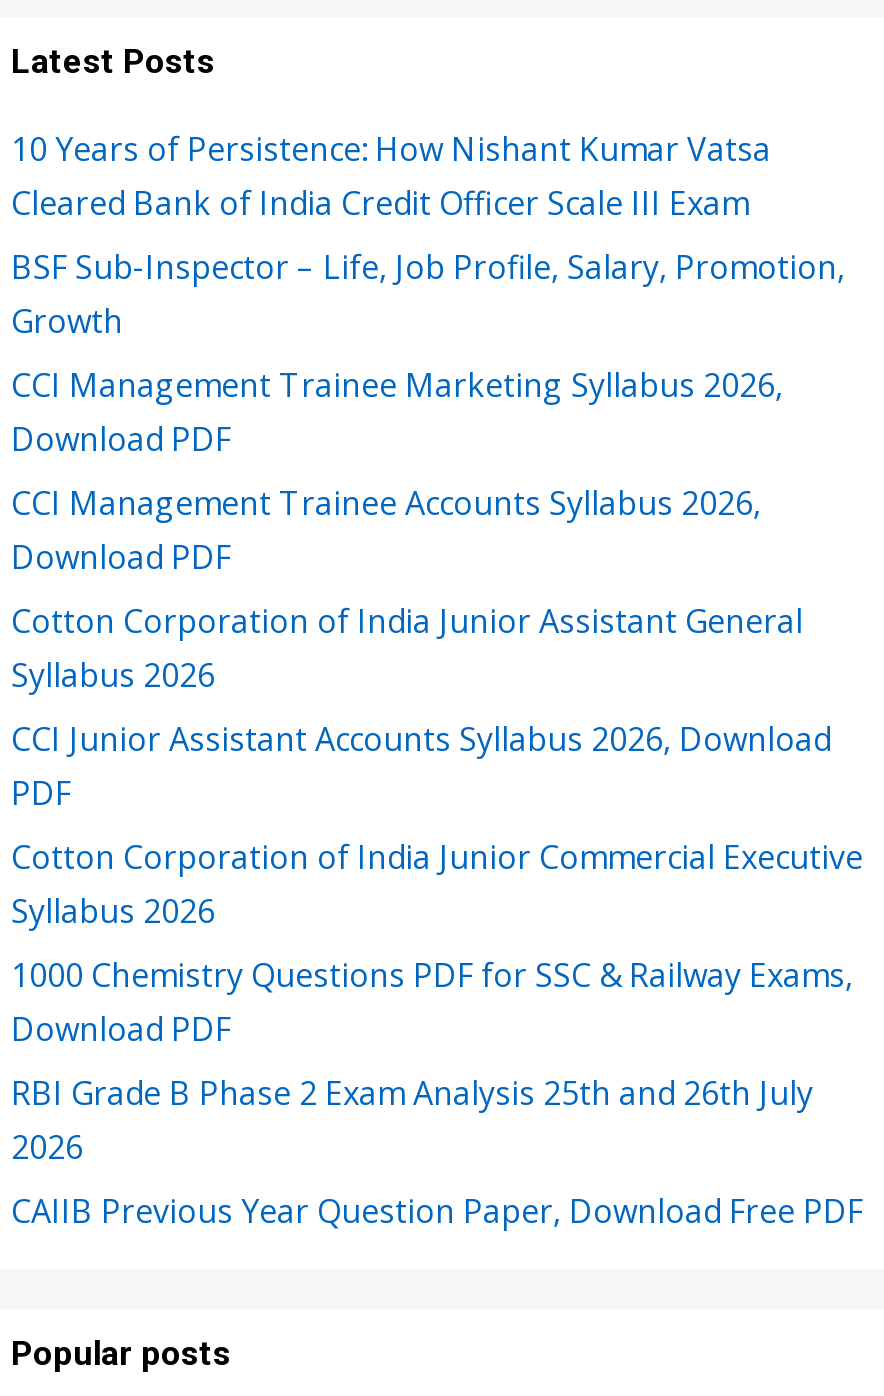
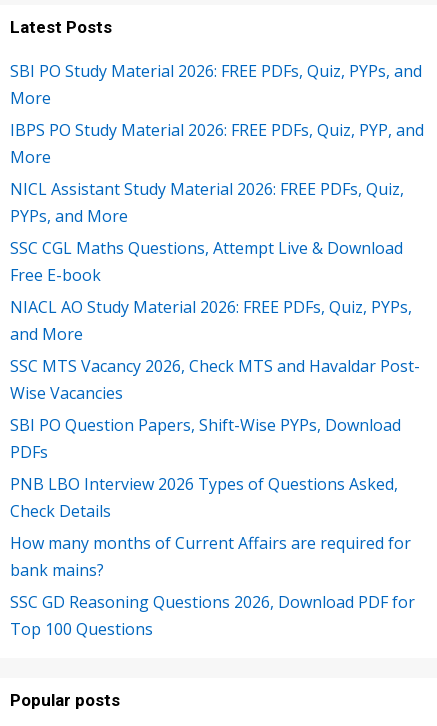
- 10 Years of Persistence: How Nishant Kumar Vatsa
- Cleared Bank of India Credit Officer Scale III Exam
+ SBI PO Study Material 2026: FREE PDFs, Quiz, PYPs, and
+ More

- BSF Sub-Inspector – Life, Job Profile, Salary, Promotion,
- Growth
+ IBPS PO Study Material 2026: FREE PDFs, Quiz, PYP, and
+ More

- CCI Management Trainee Marketing Syllabus 2026,
- Download PDF
+ NICL Assistant Study Material 2026: FREE PDFs, Quiz,
+ PYPs, and More

- CCI Management Trainee Accounts Syllabus 2026,
- Download PDF
+ SSC CGL Maths Questions, Attempt Live & Download
+ Free E-book

- Cotton Corporation of India Junior Assistant General
- Syllabus 2026
+ NIACL AO Study Material 2026: FREE PDFs, Quiz, PYPs,
+ and More

- CCI Junior Assistant Accounts Syllabus 2026, Download
- PDF
+ SSC MTS Vacancy 2026, Check MTS and Havaldar Post-
+ Wise Vacancies

- Cotton Corporation of India Junior Commercial Executive
- Syllabus 2026
+ SBI PO Question Papers, Shift-Wise PYPs, Download
+ PDFs

- 1000 Chemistry Questions PDF for SSC & Railway Exams,
- Download PDF
+ PNB LBO Interview 2026 Types of Questions Asked,
+ Check Details

- RBI Grade B Phase 2 Exam Analysis 25th and 26th July
- 2026
+ How many months of Current Affairs are required for
+ bank mains?

- CAIIB Previous Year Question Paper, Download Free PDF
+ SSC GD Reasoning Questions 2026, Download PDF for
+ Top 100 Questions
